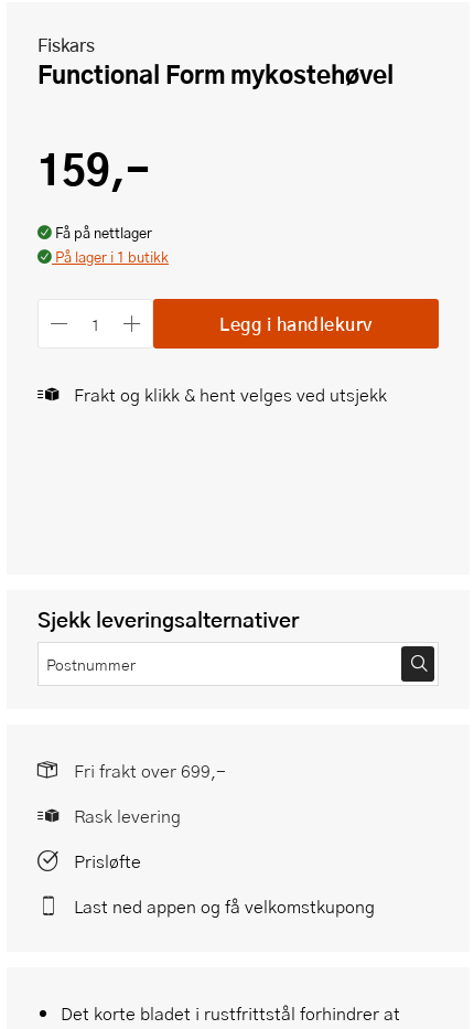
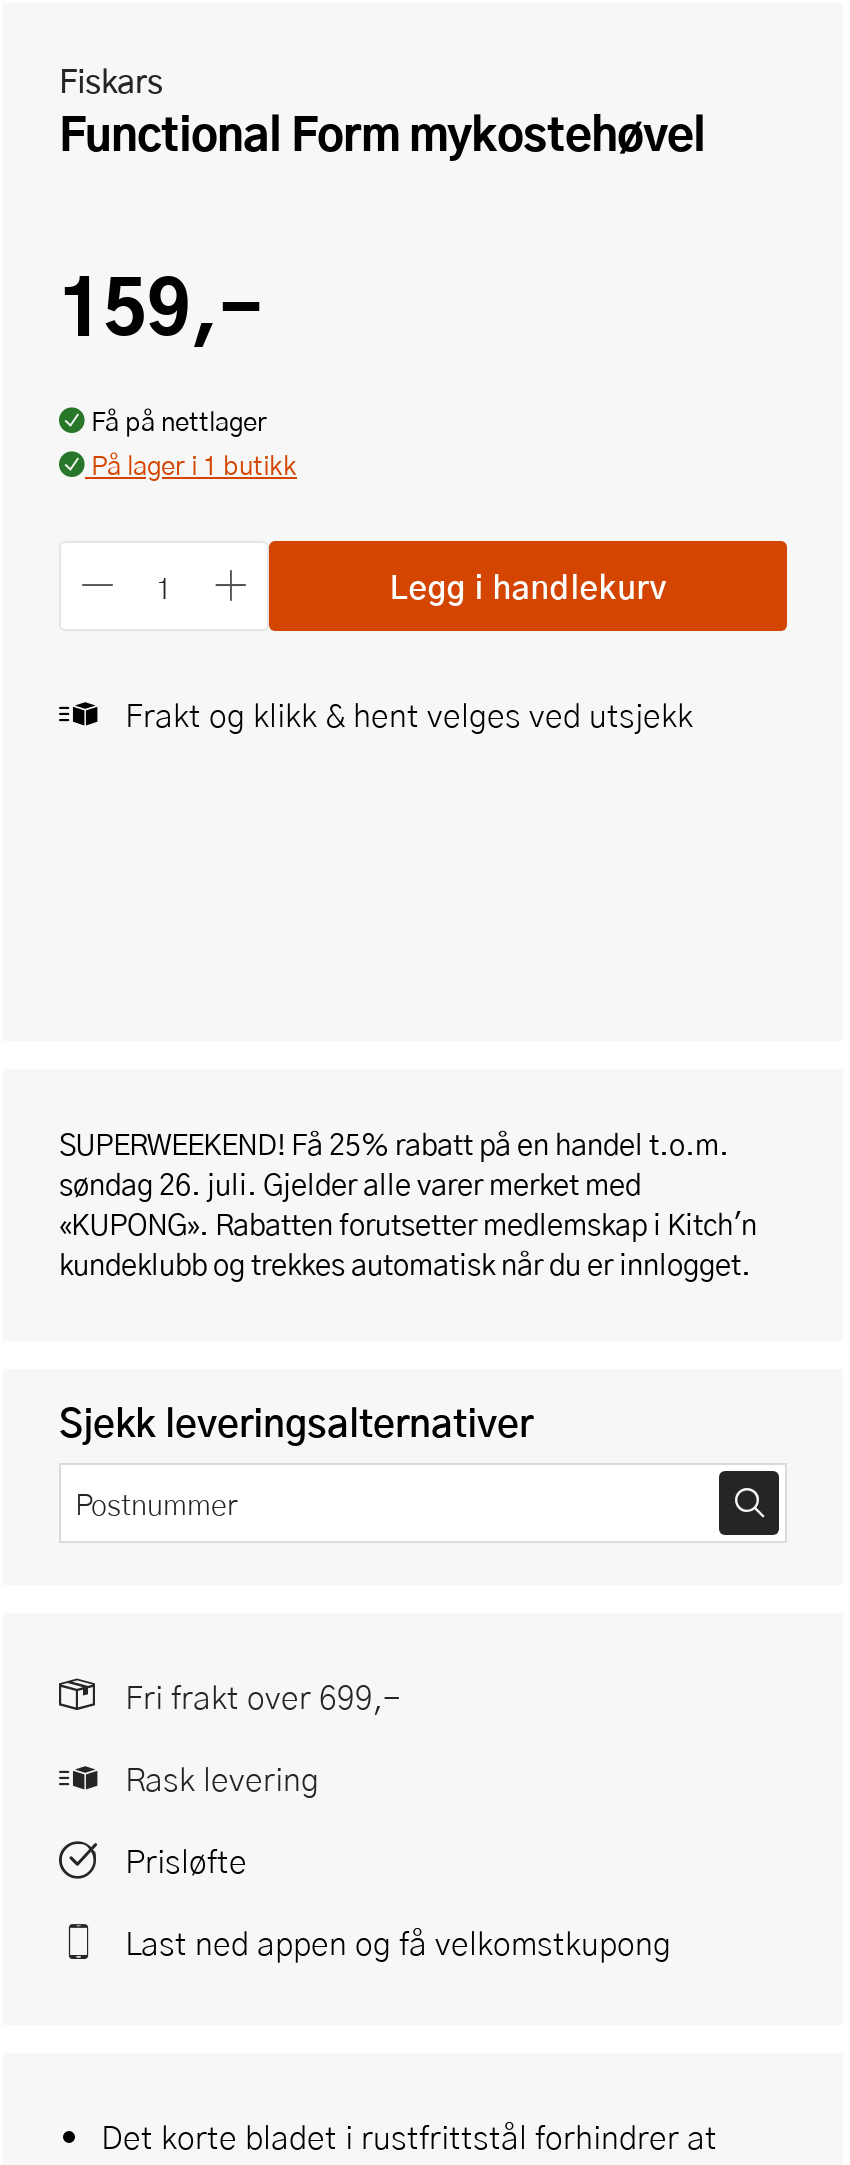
+ SUPERWEEKEND! Få 25% rabatt på en handel t.o.m.
+ søndag 26. juli. Gjelder alle varer merket med
+ «KUPONG». Rabatten forutsetter medlemskap i Kitch'n
+ kundeklubb og trekkes automatisk når du er innlogget.
